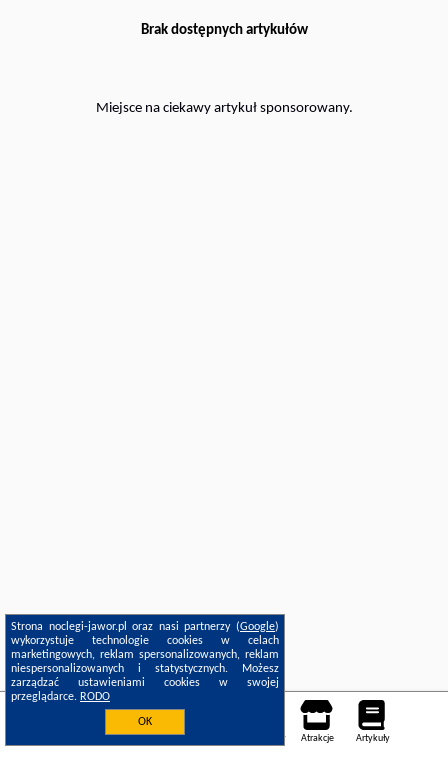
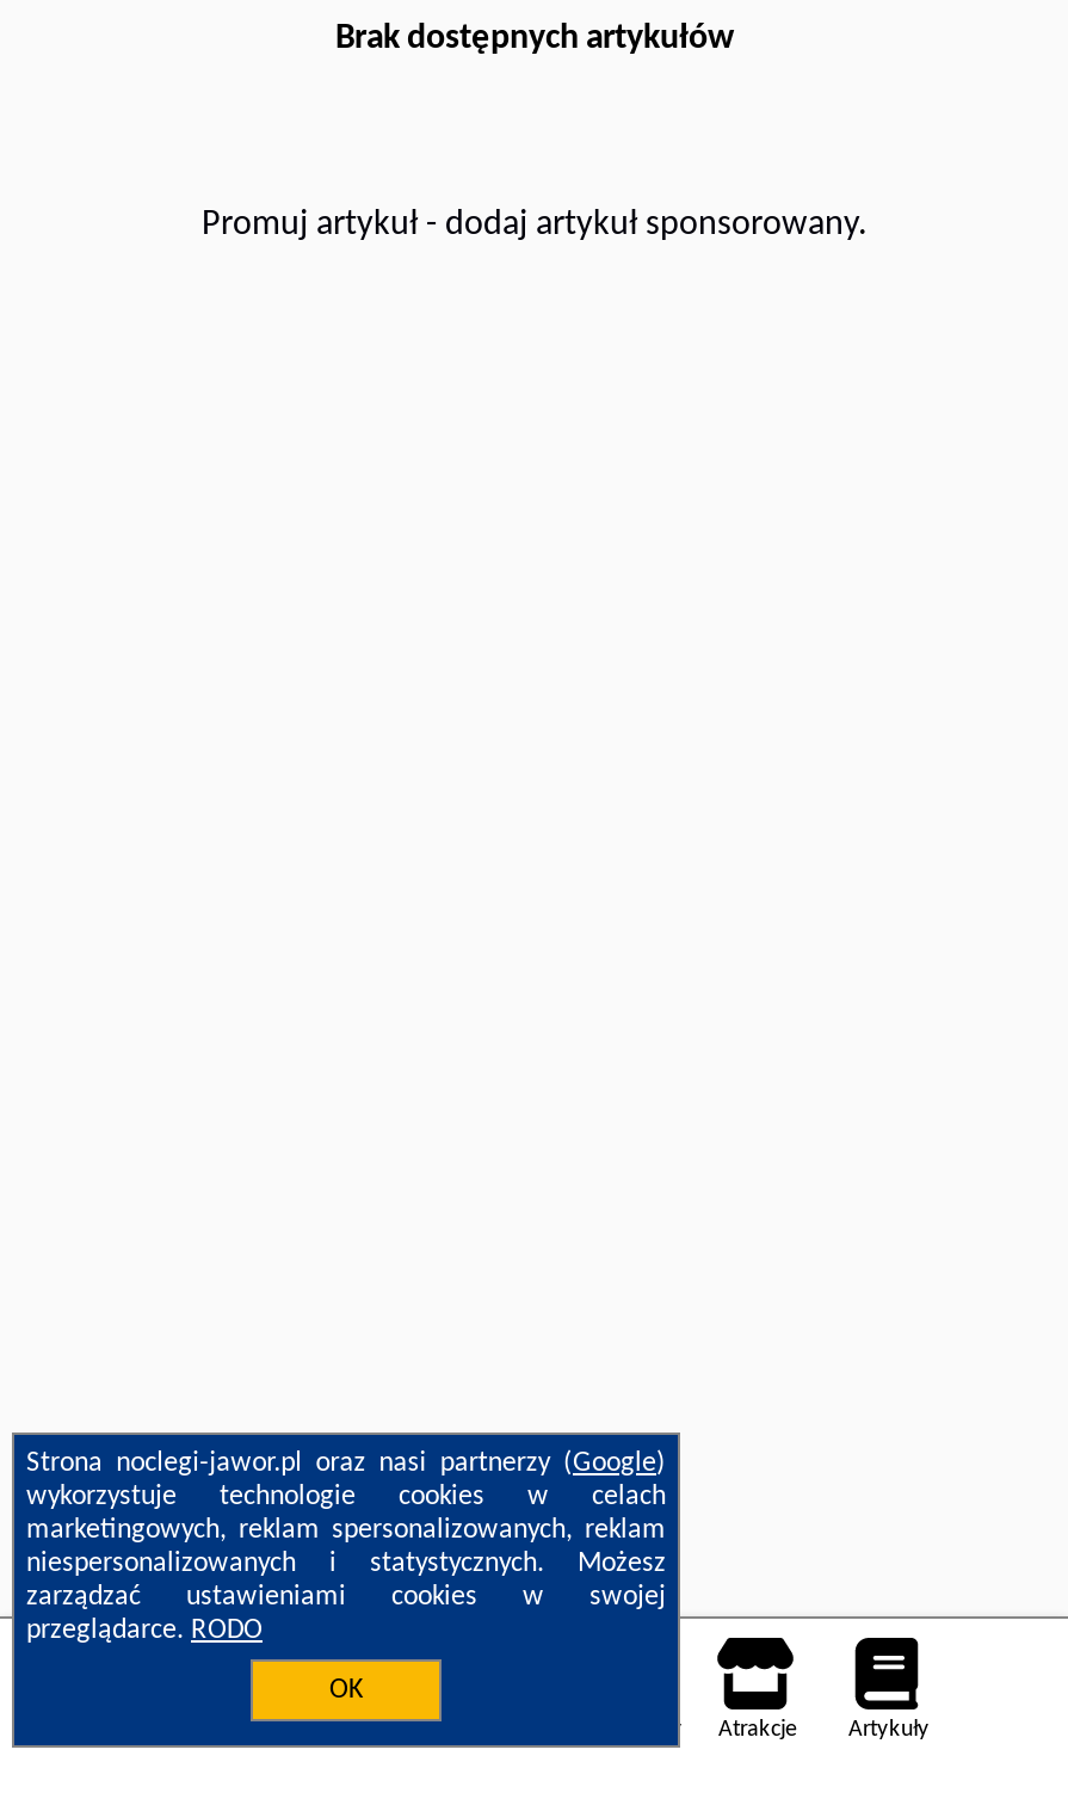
- Miejsce na ciekawy artykuł sponsorowany.
+ Promuj artykuł - dodaj artykuł sponsorowany.
